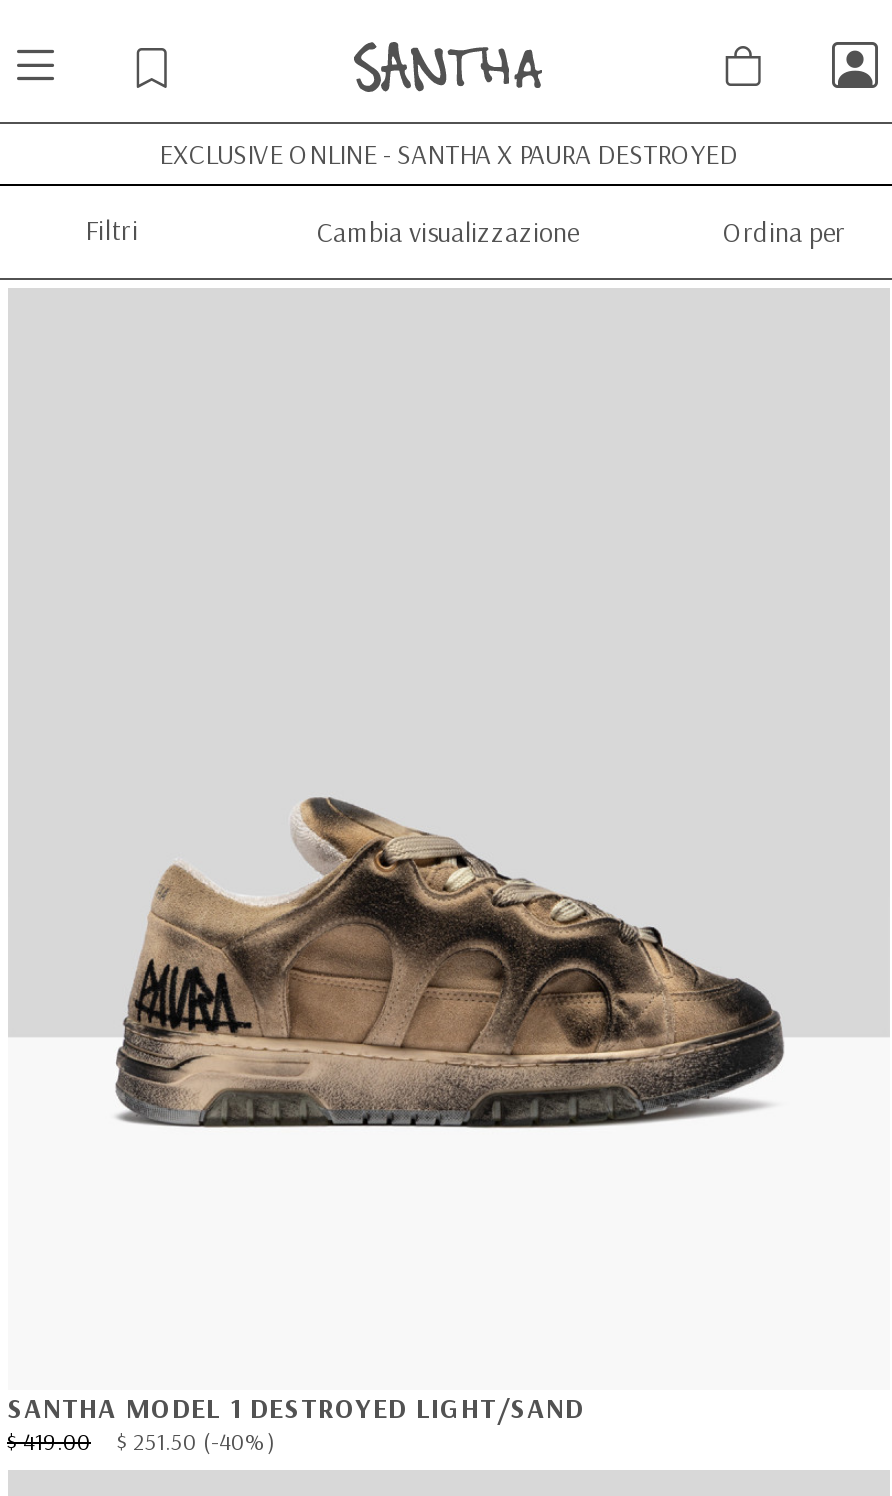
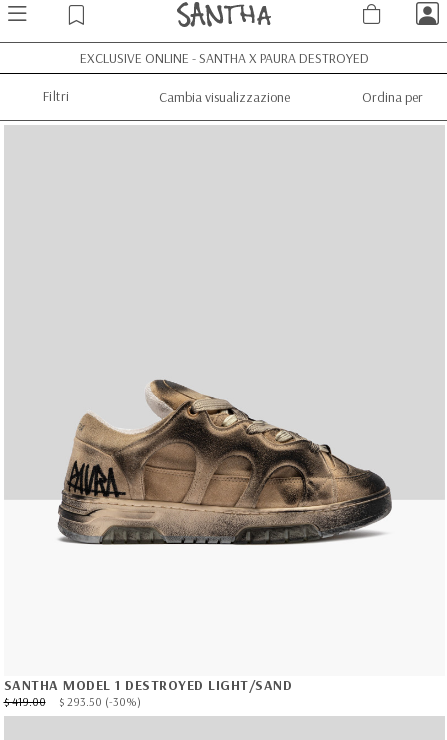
- $ 251.50 (-40%)
+ $ 293.50 (-30%)
